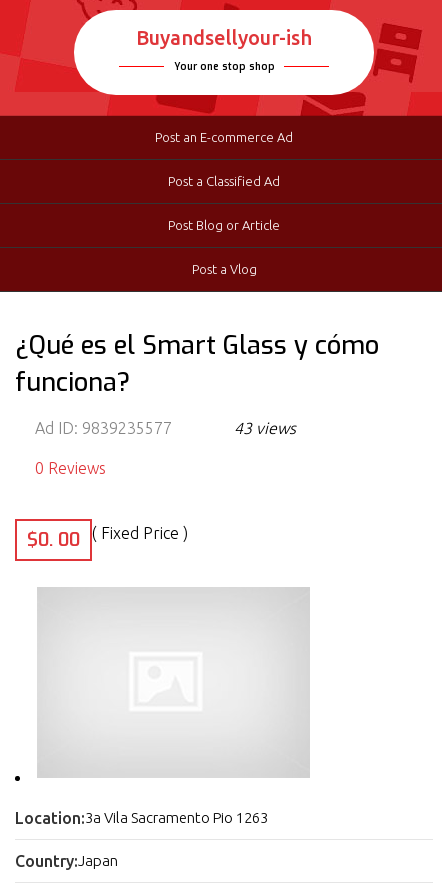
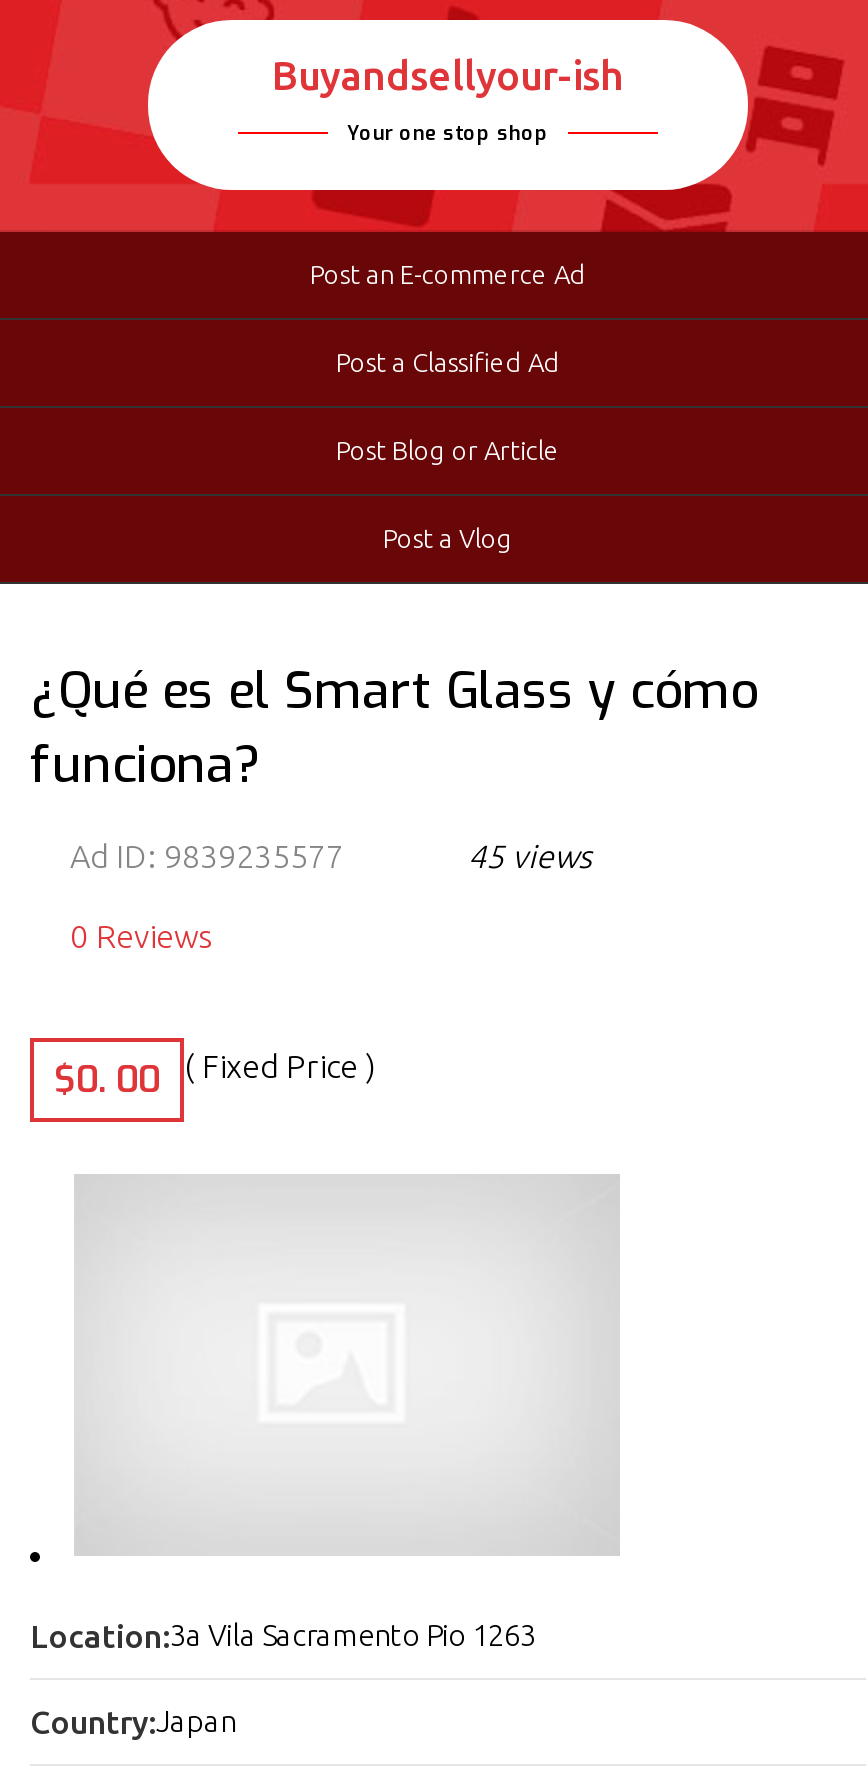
- 43 views
+ 45 views
